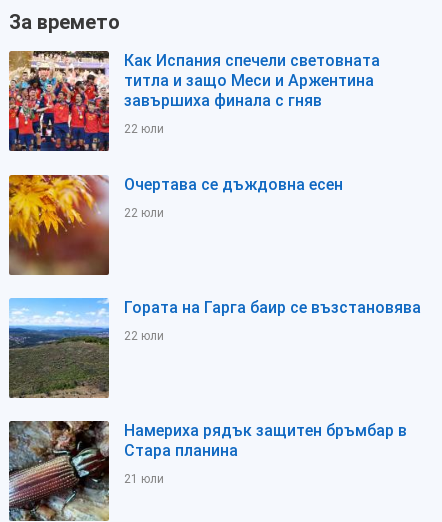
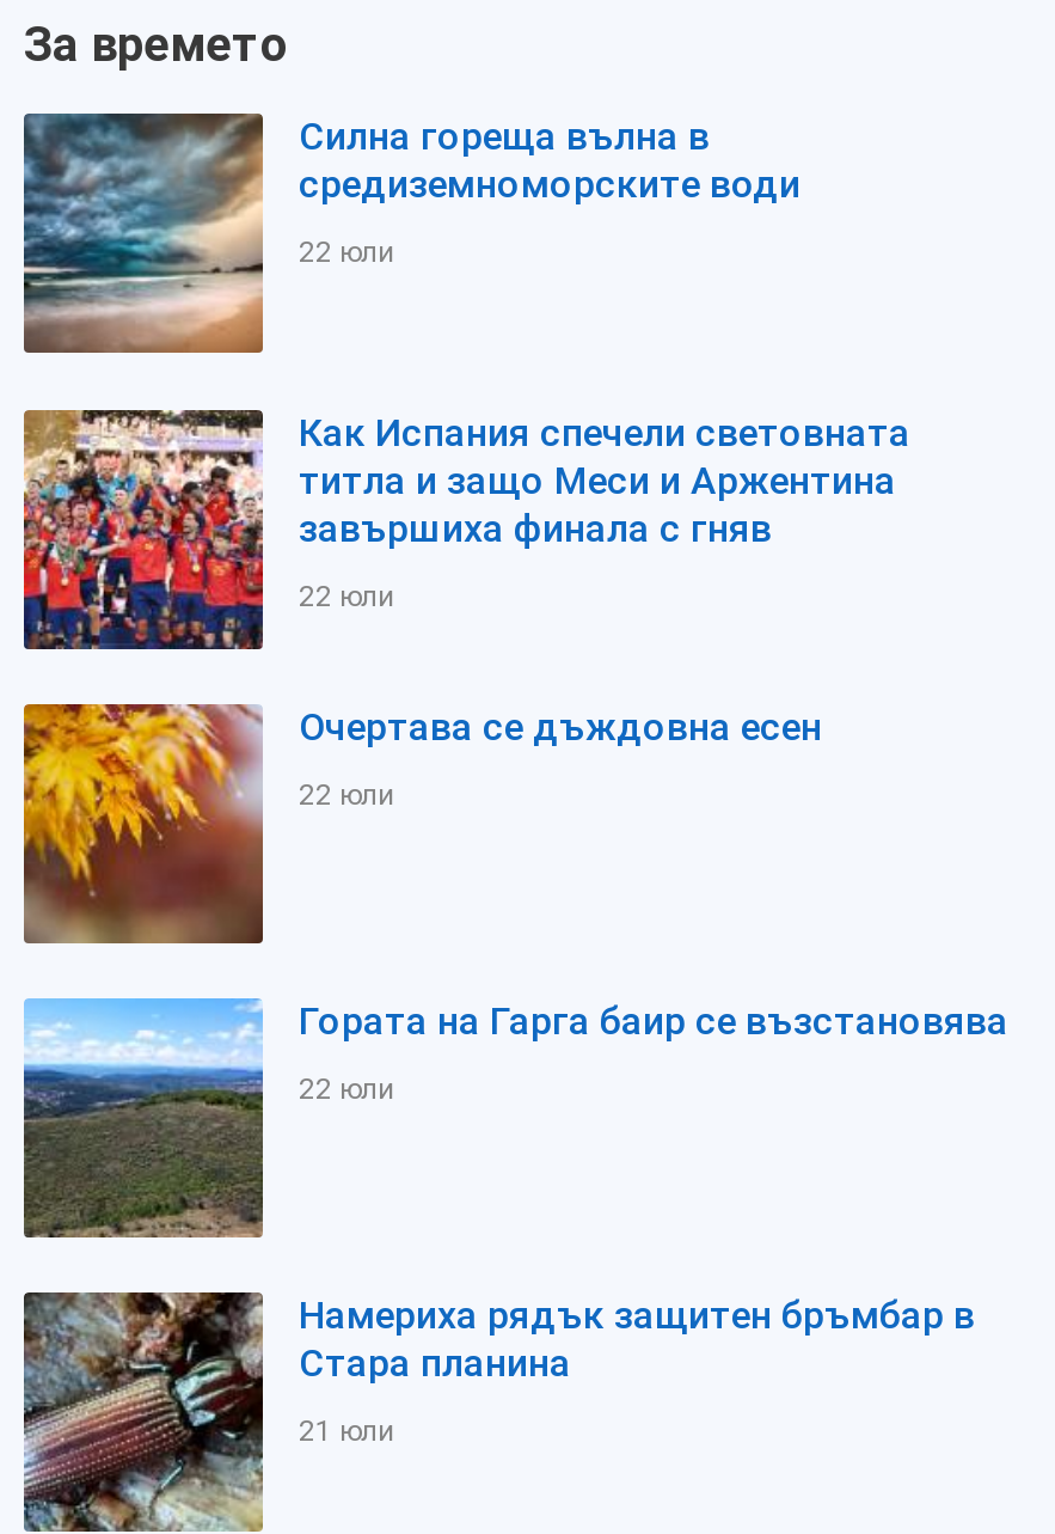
+ [image]
+ Силна гореща вълна в
+ средиземноморските води
+ 22 юли
